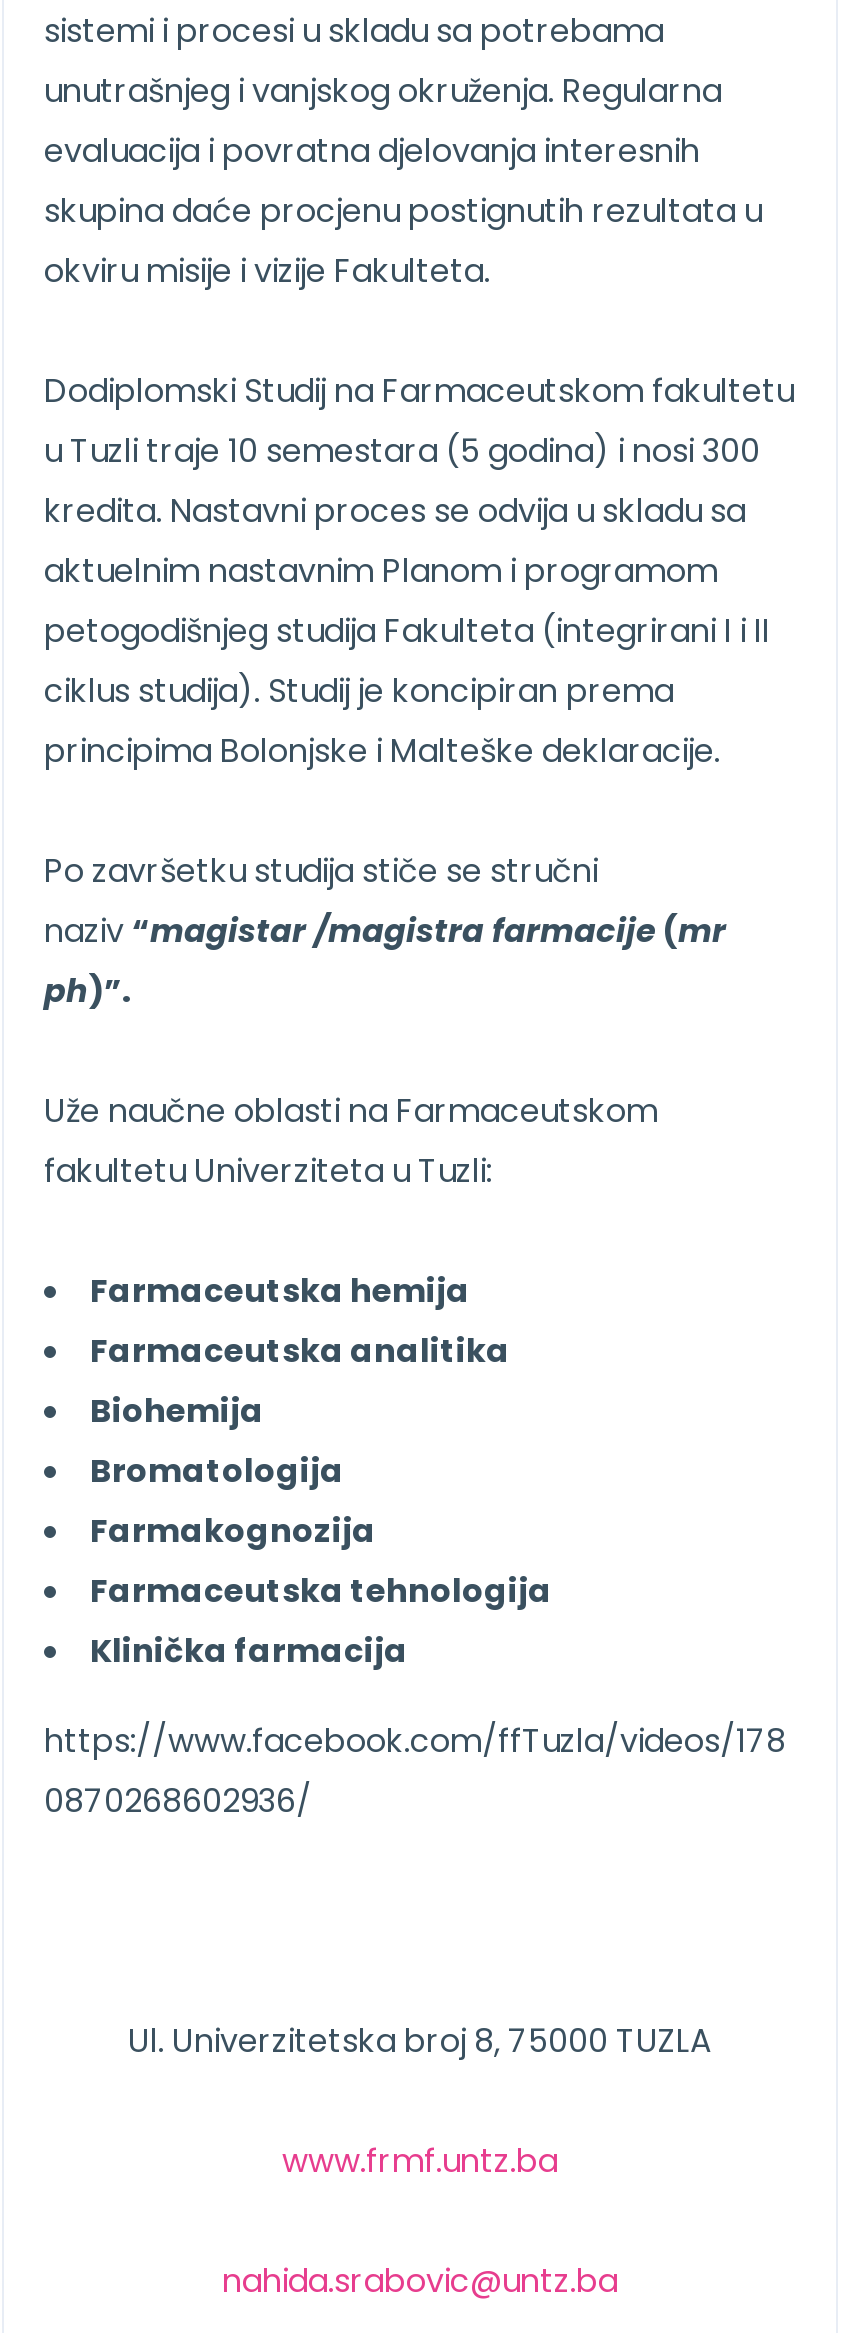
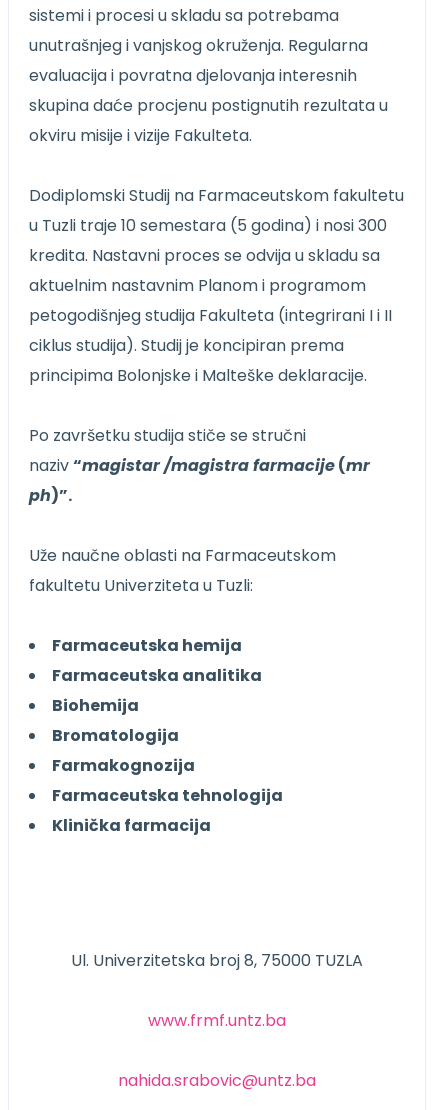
- https://www.facebook.com/ffTuzla/videos/178
- 0870268602936/
